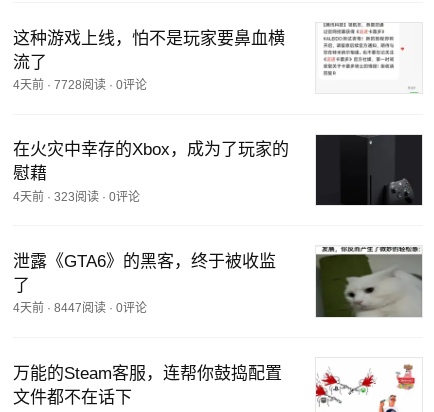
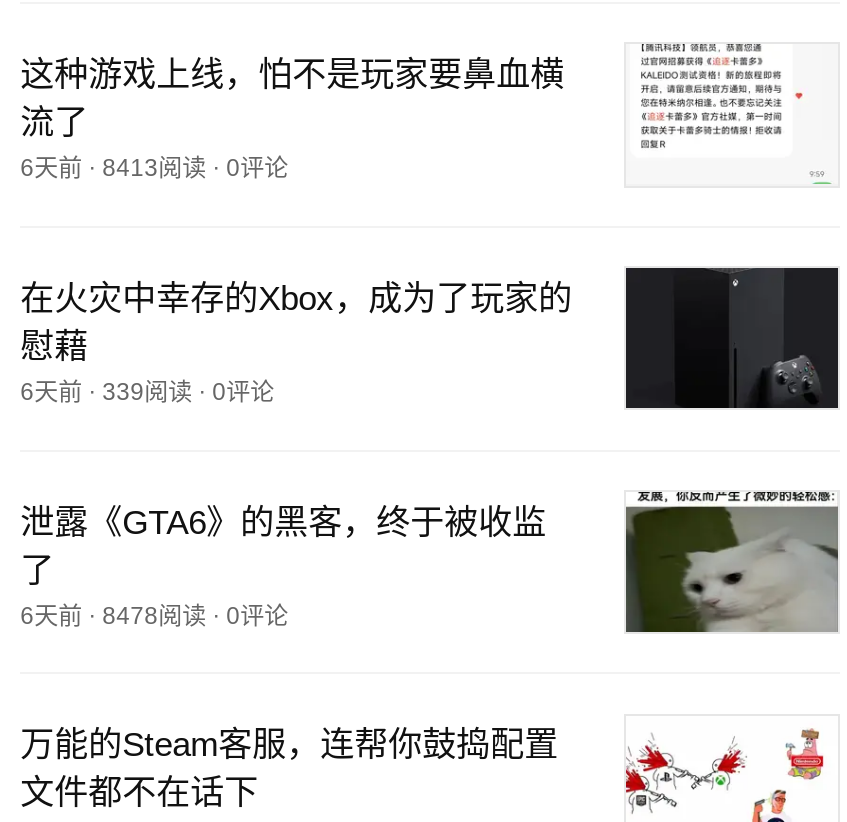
- 4天前· 7728阅读· 0评论
+ 6天前· 8413阅读· 0评论

- 4天前· 323阅读· 0评论
+ 6天前· 339阅读· 0评论

- 4天前· 8447阅读· 0评论
+ 6天前· 8478阅读· 0评论
